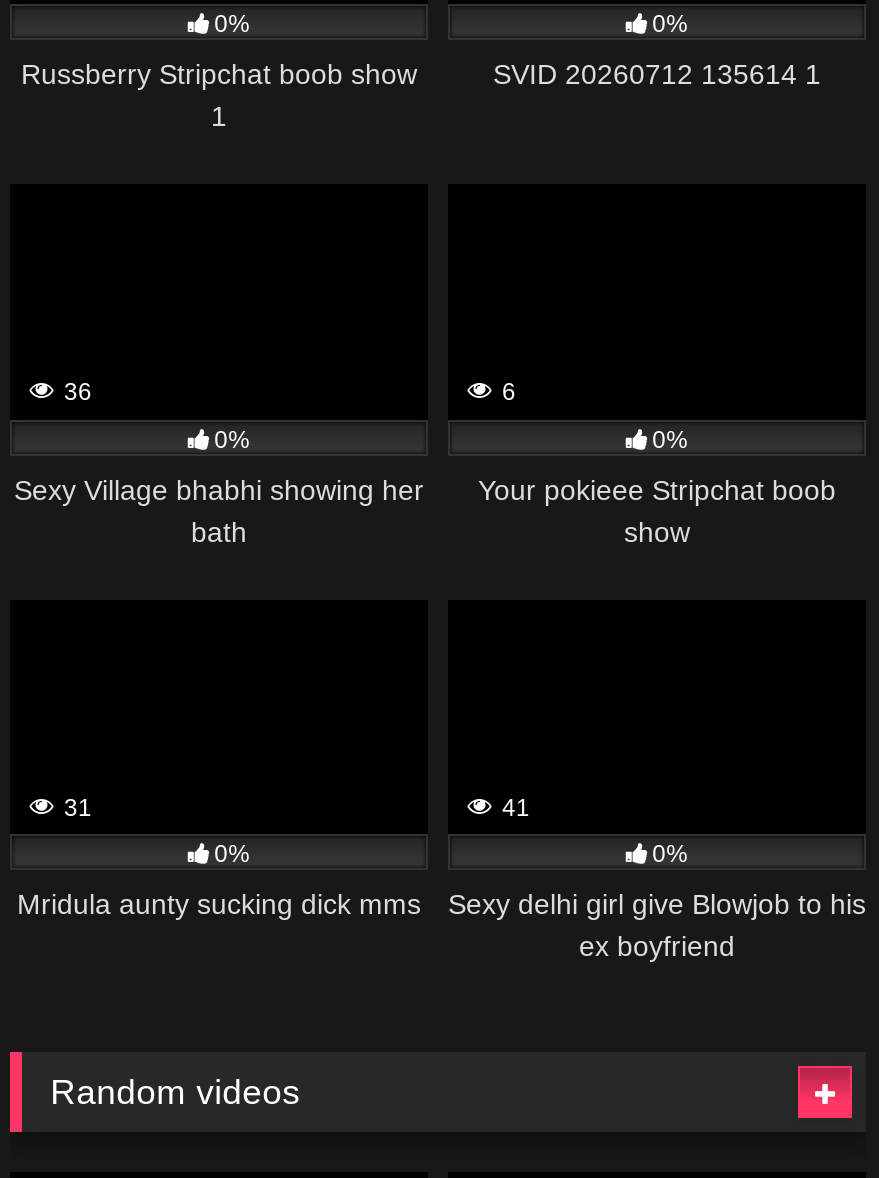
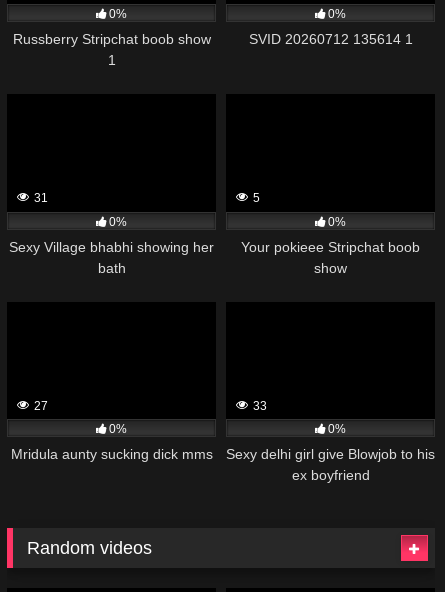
- 36
+ 31

- 6
+ 5

- 31
+ 27

- 41
+ 33
